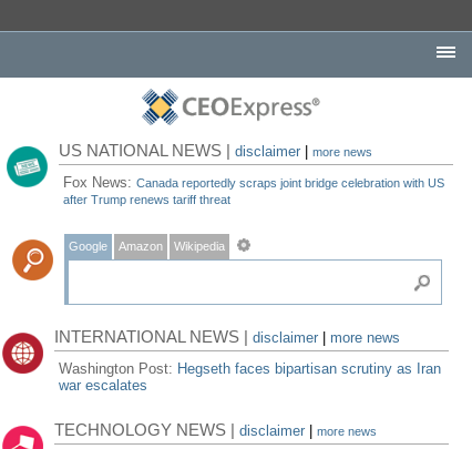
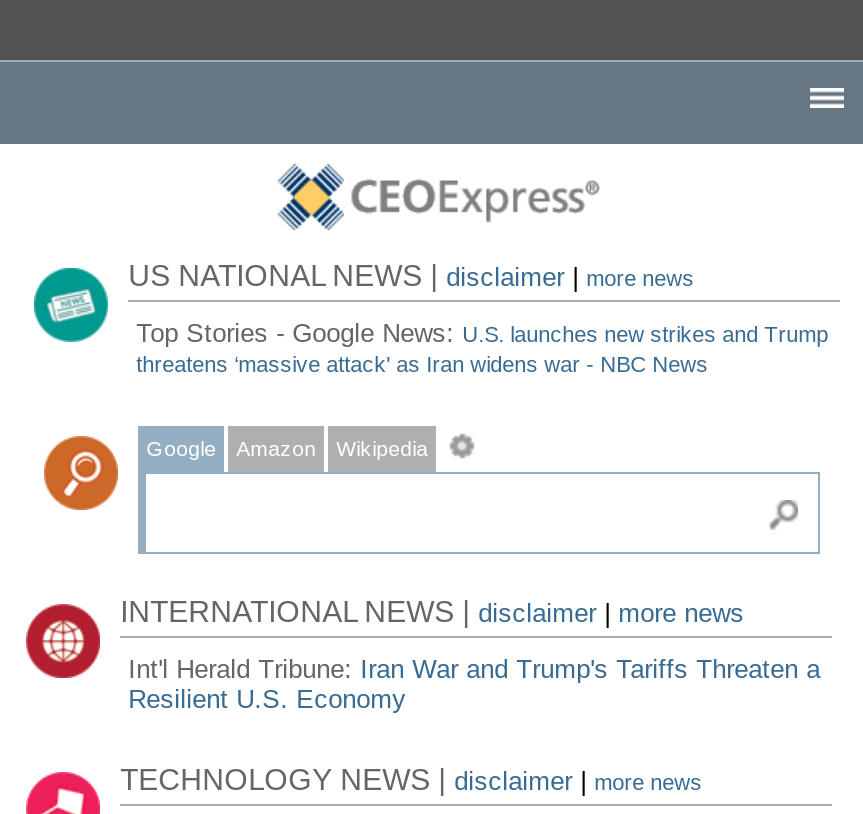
- Fox News: Canada reportedly scraps joint bridge celebration with US
- after Trump renews tariff threat
+ Top Stories - Google News: U.S. launches new strikes and Trump
+ threatens ‘massive attack' as Iran widens war - NBC News

- Washington Post: Hegseth faces bipartisan scrutiny as Iran
- war escalates
+ Int'l Herald Tribune: Iran War and Trump's Tariffs Threaten a
+ Resilient U.S. Economy
